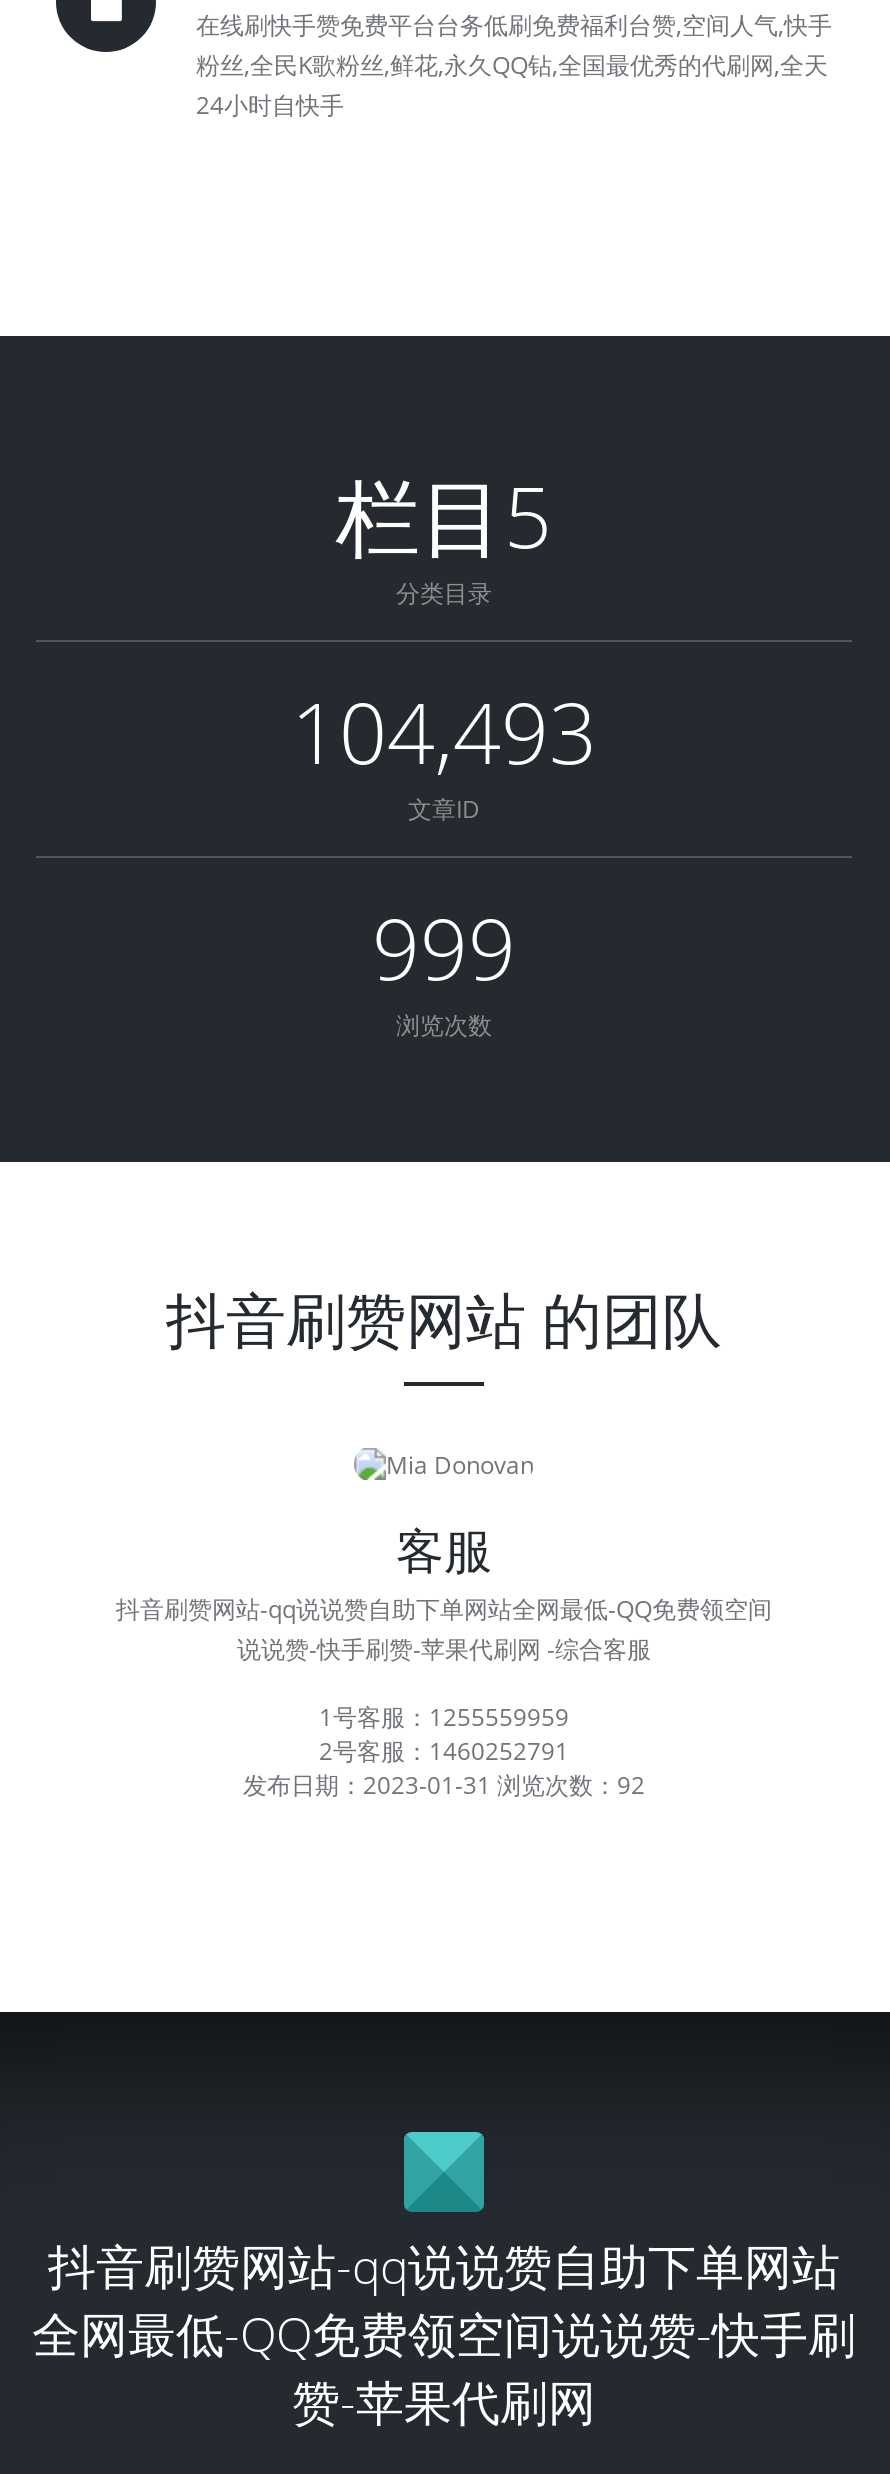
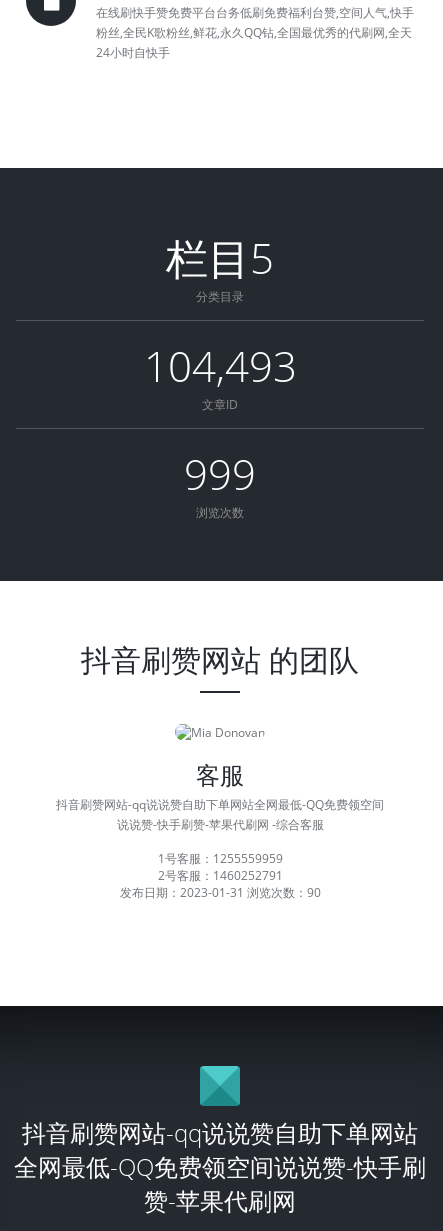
- 发布日期：2023-01-31 浏览次数：92
+ 发布日期：2023-01-31 浏览次数：90
